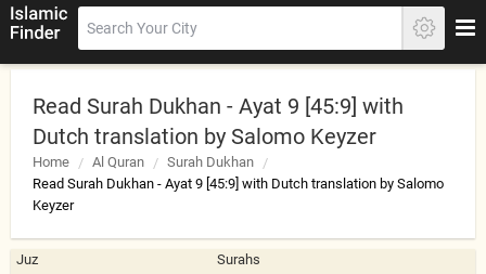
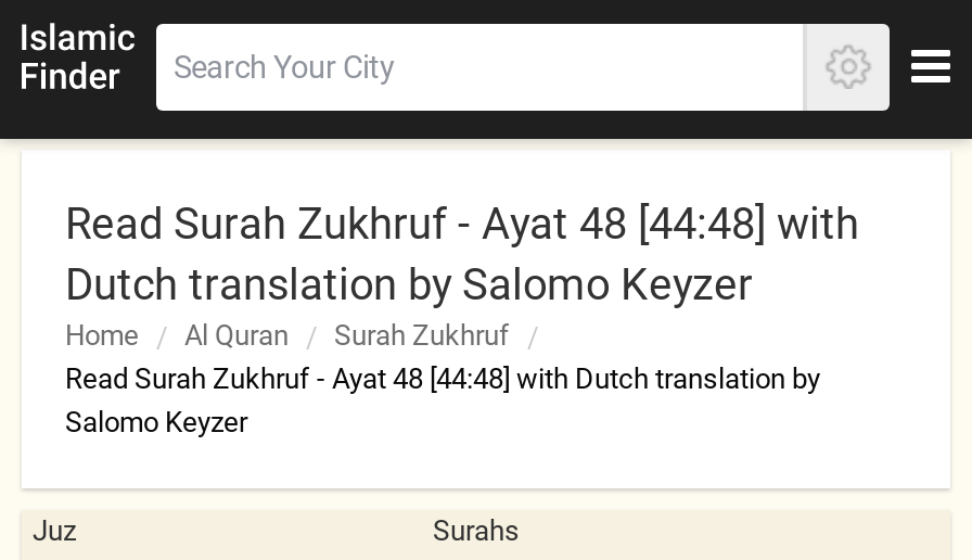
- Read Surah Dukhan - Ayat 9 [45:9] with
+ Read Surah Zukhruf - Ayat 48 [44:48] with

- Surah Dukhan
- Read Surah Dukhan - Ayat 9 [45:9] with Dutch translation by Salomo
- Keyzer
+ Surah Zukhruf
+ Read Surah Zukhruf - Ayat 48 [44:48] with Dutch translation by
+ Salomo Keyzer
